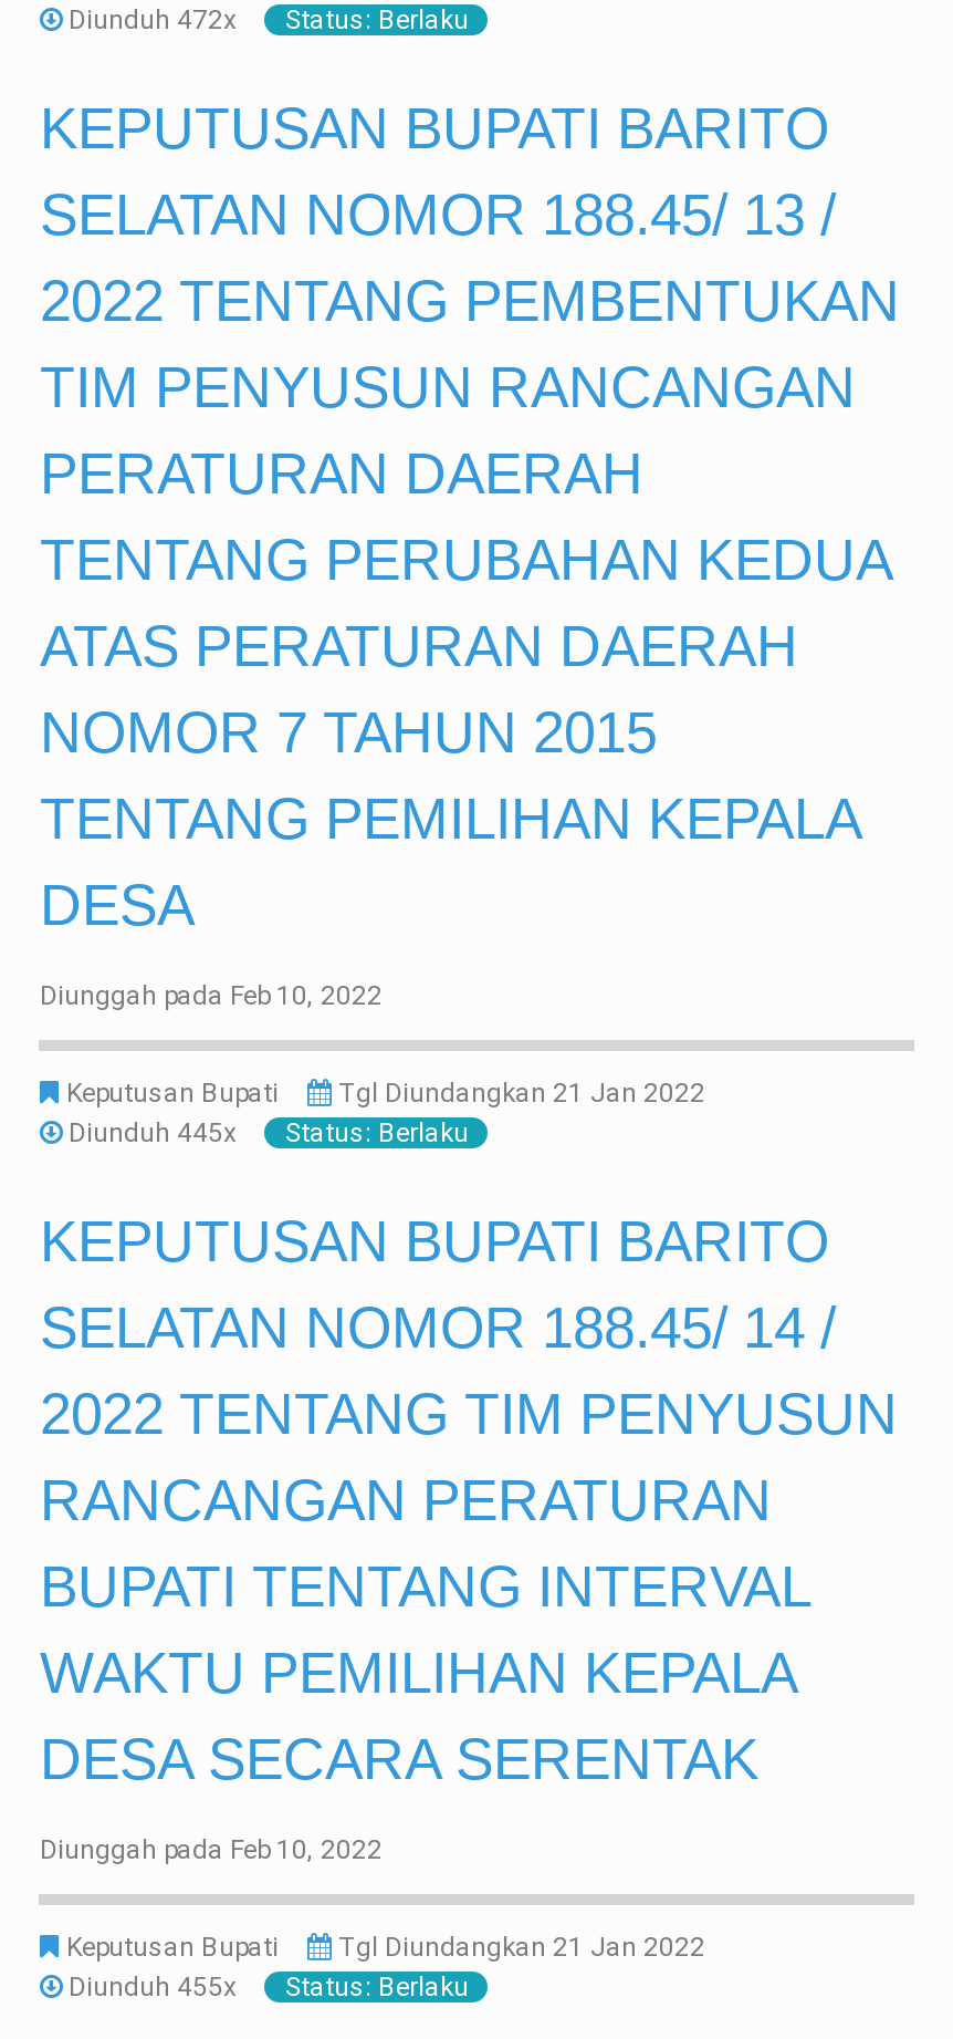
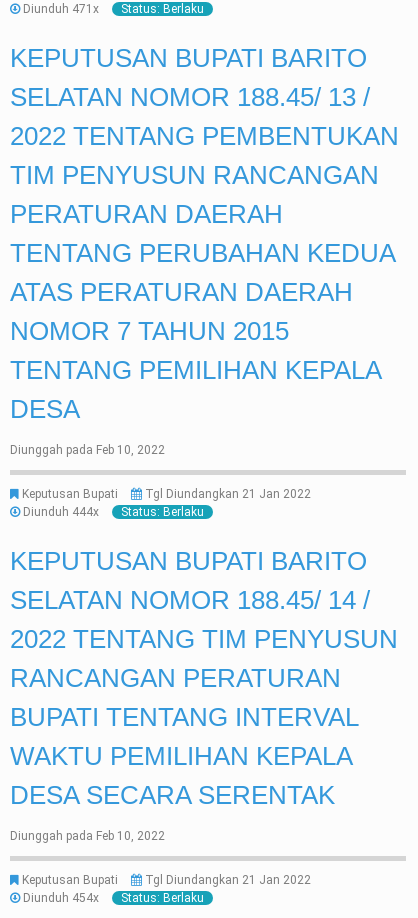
- Diunduh 472x Status: Berlaku
+ Diunduh 471x Status: Berlaku

- Diunduh 445x Status: Berlaku
+ Diunduh 444x Status: Berlaku

- Diunduh 455x Status: Berlaku
+ Diunduh 454x Status: Berlaku
